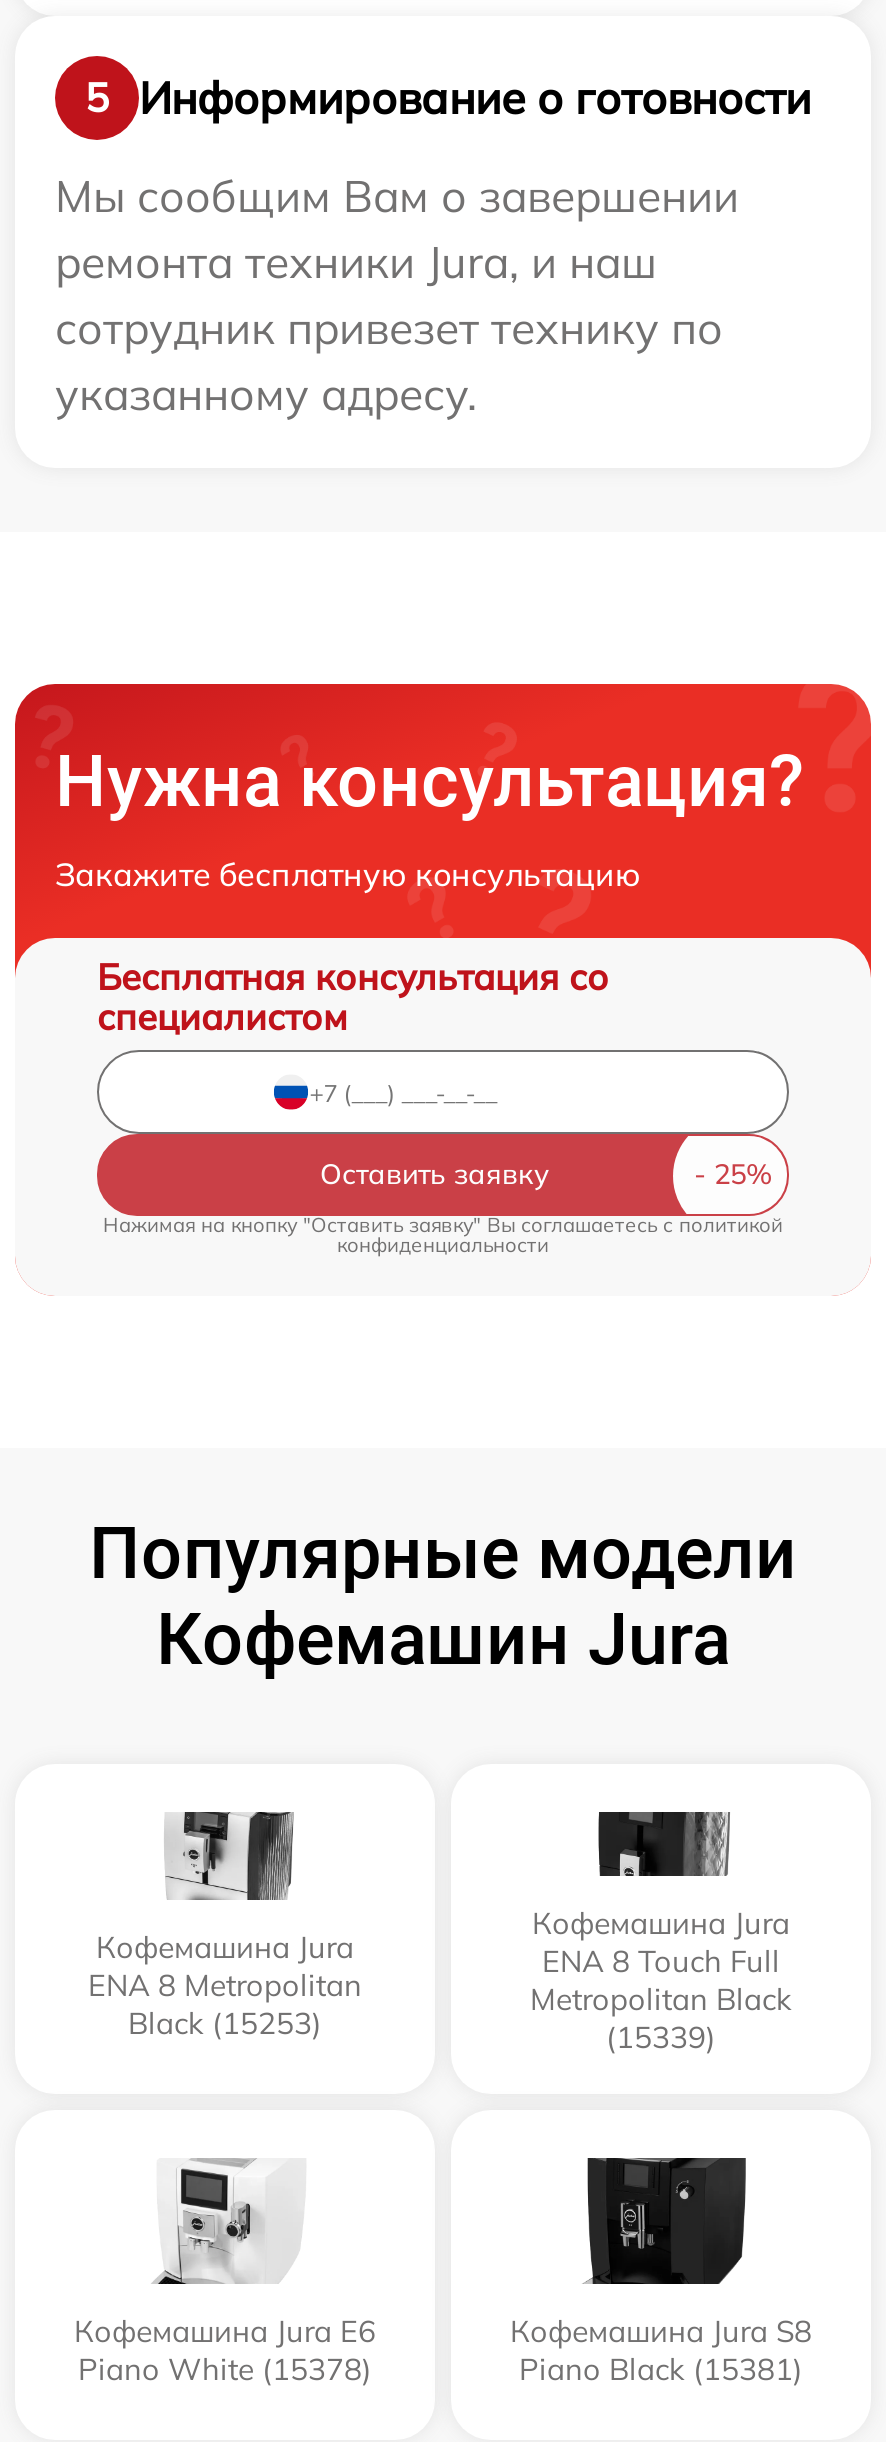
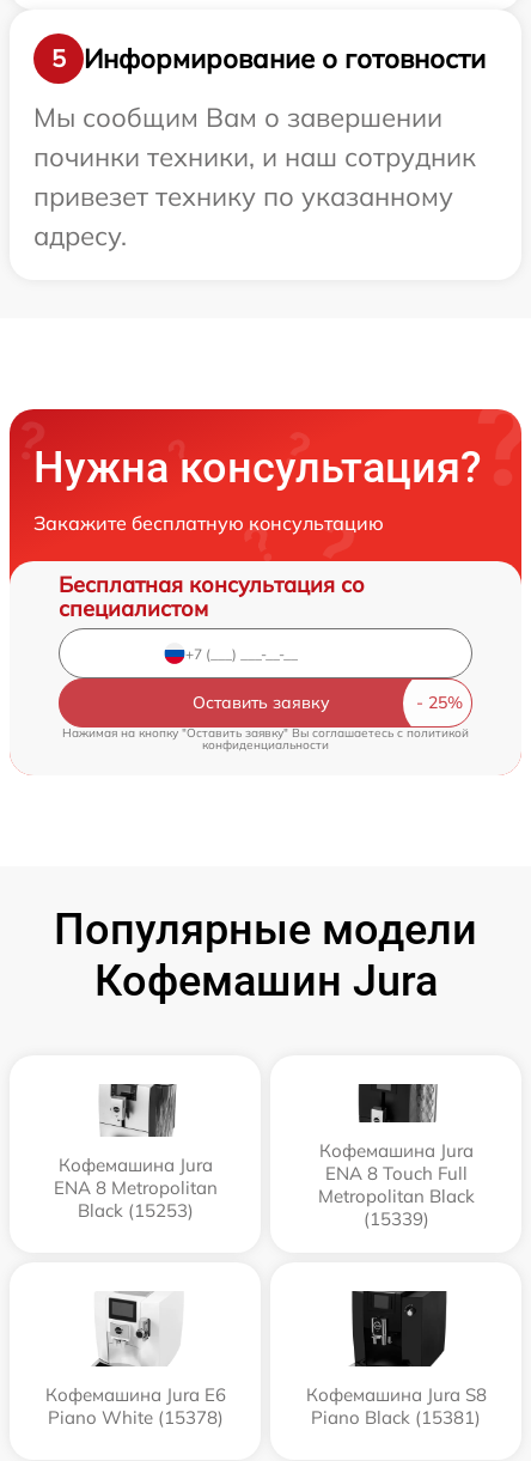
- ремонта техники Jura, и наш
- сотрудник привезет технику по
- указанному адресу.
+ починки техники, и наш сотрудник
+ привезет технику по указанному
+ адресу.
